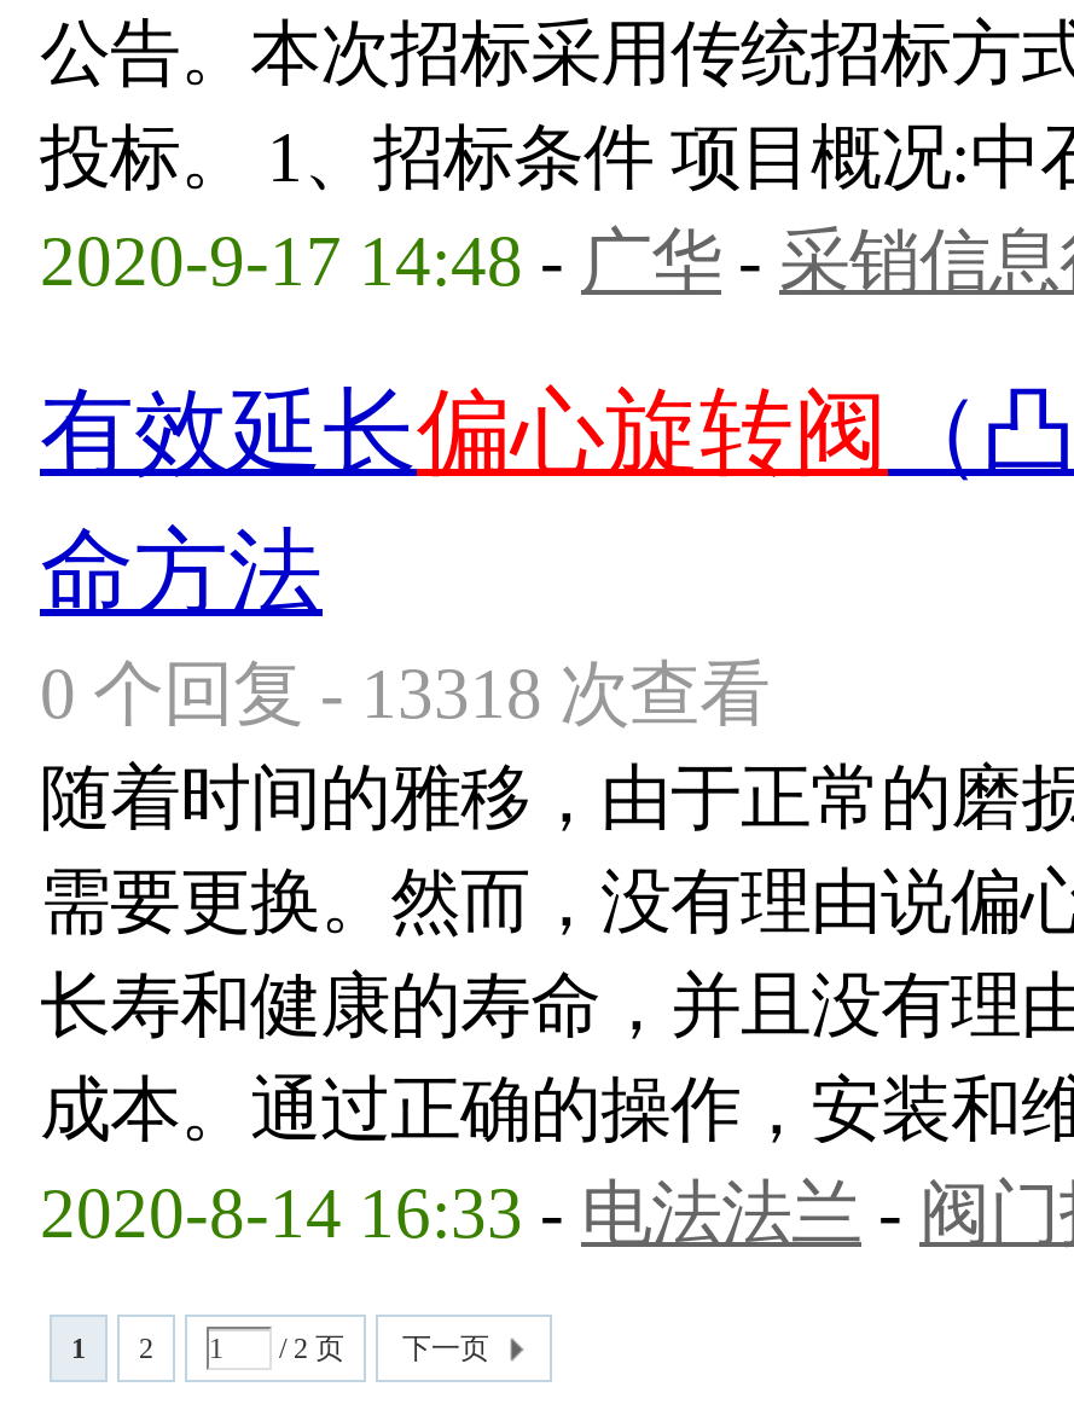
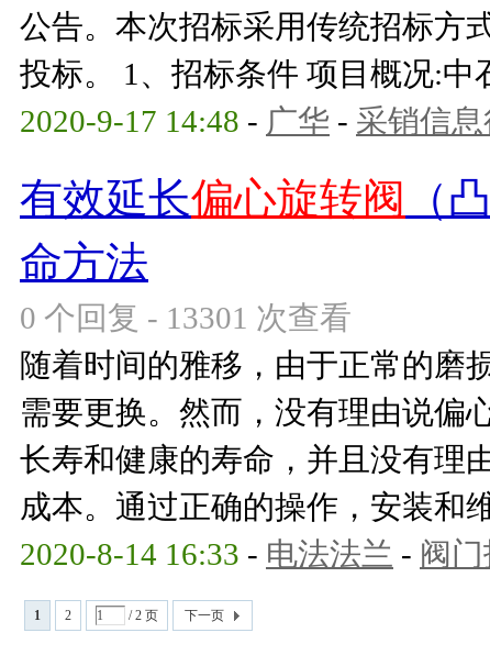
- 0 个回复 - 13318 次查看
+ 0 个回复 - 13301 次查看
